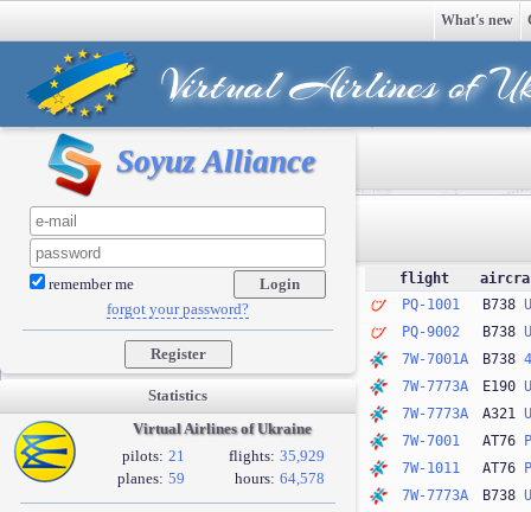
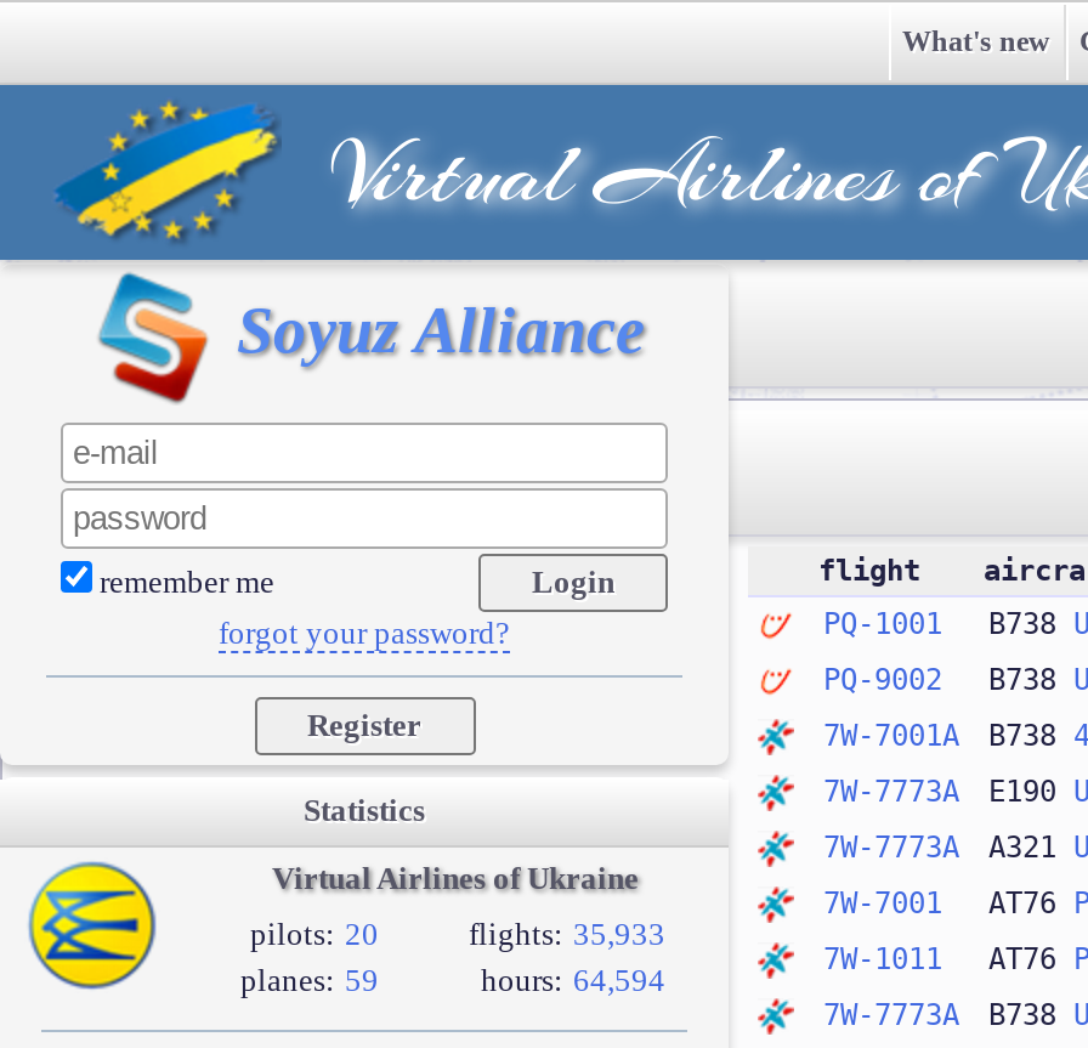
- pilots: 21
+ pilots: 20

- flights: 35,929
+ flights: 35,933

- hours: 64,578
+ hours: 64,594
